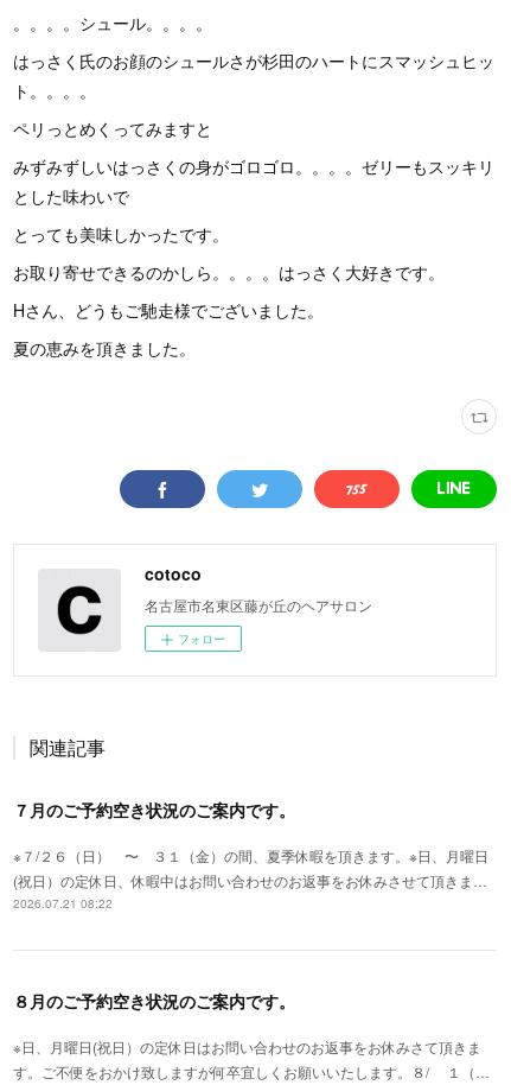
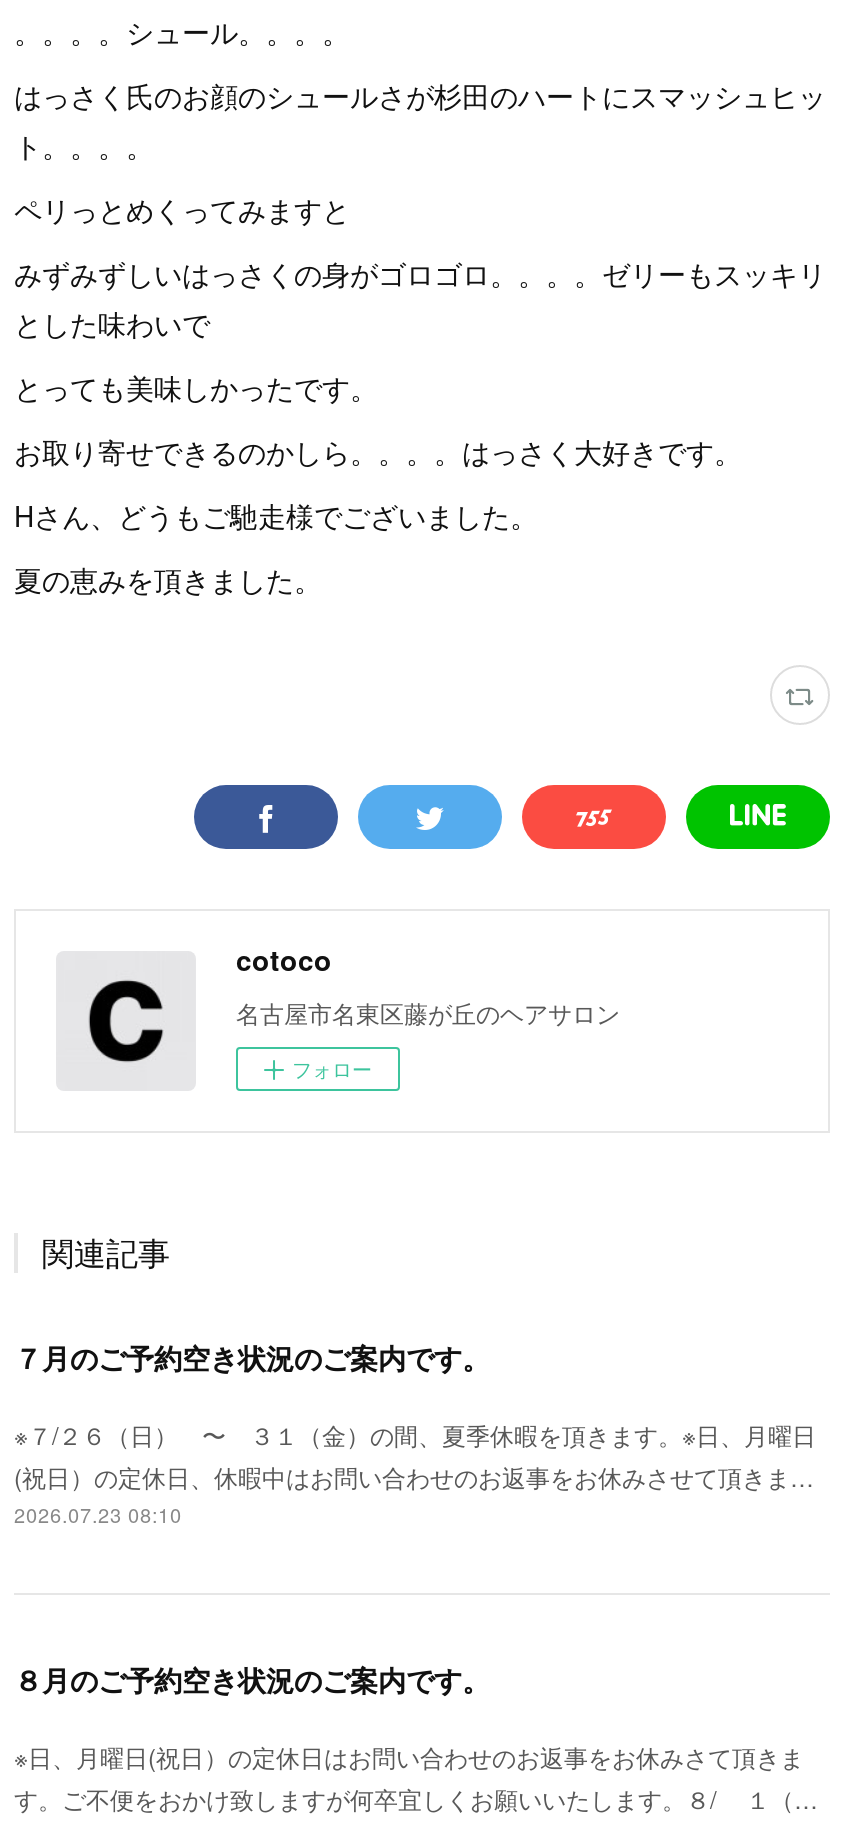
- 2026.07.21 08:22
+ 2026.07.23 08:10
